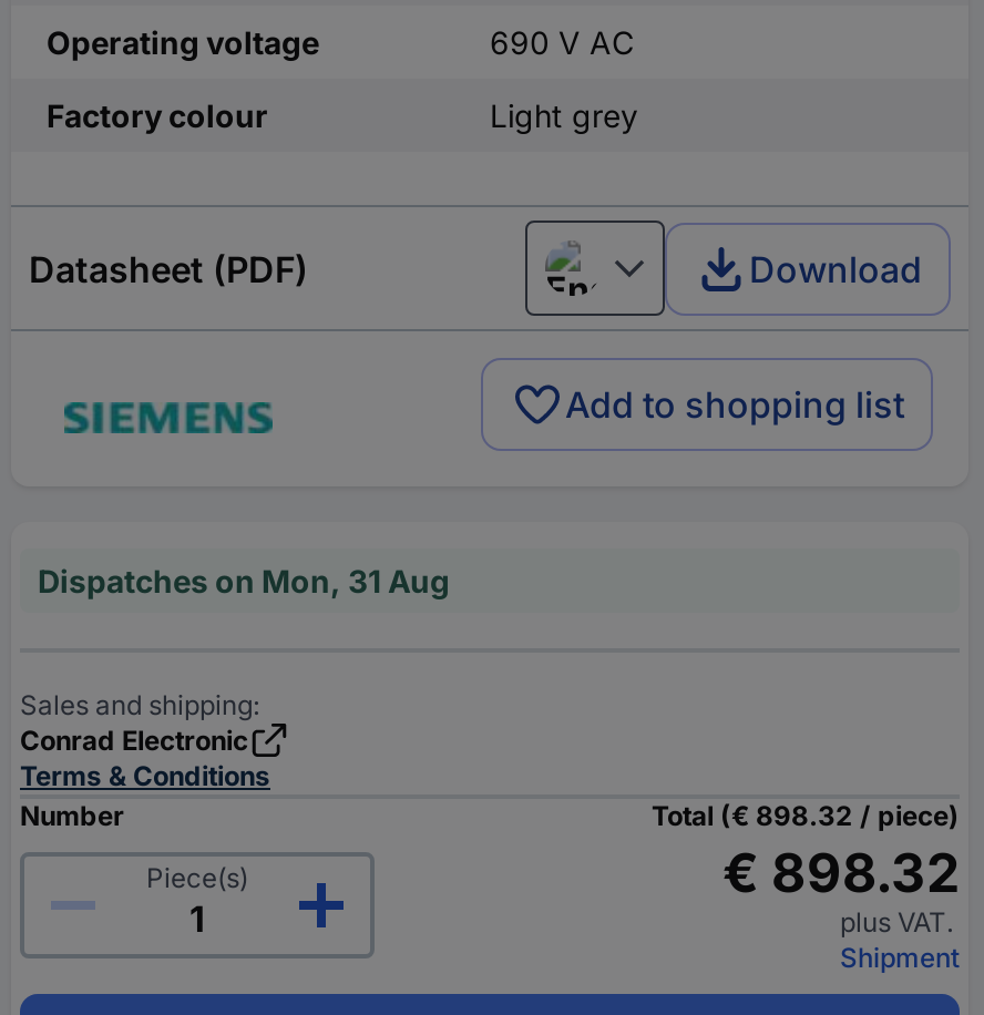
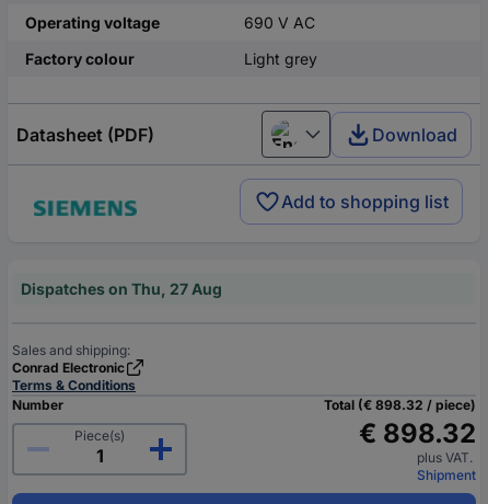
- Dispatches on Mon, 31 Aug
+ Dispatches on Thu, 27 Aug
